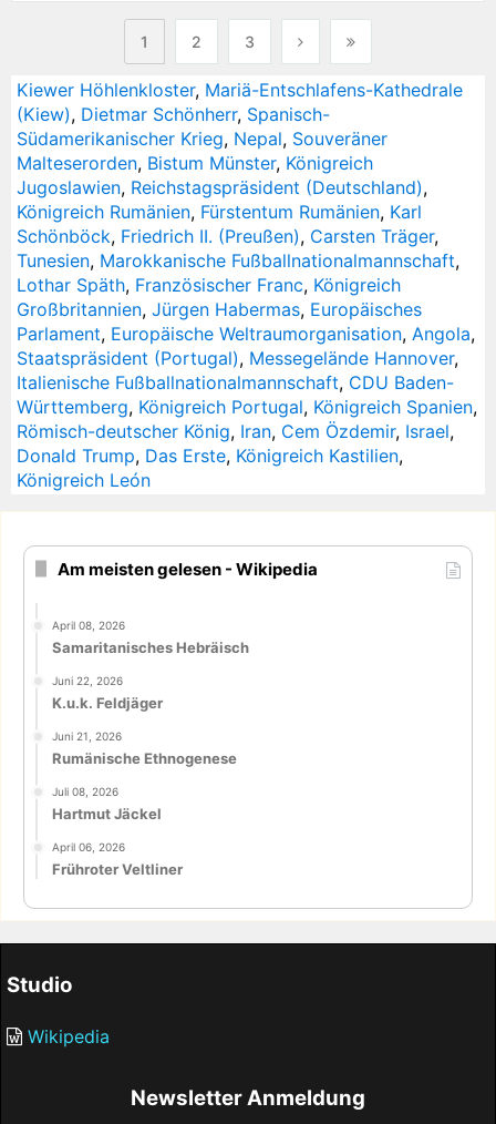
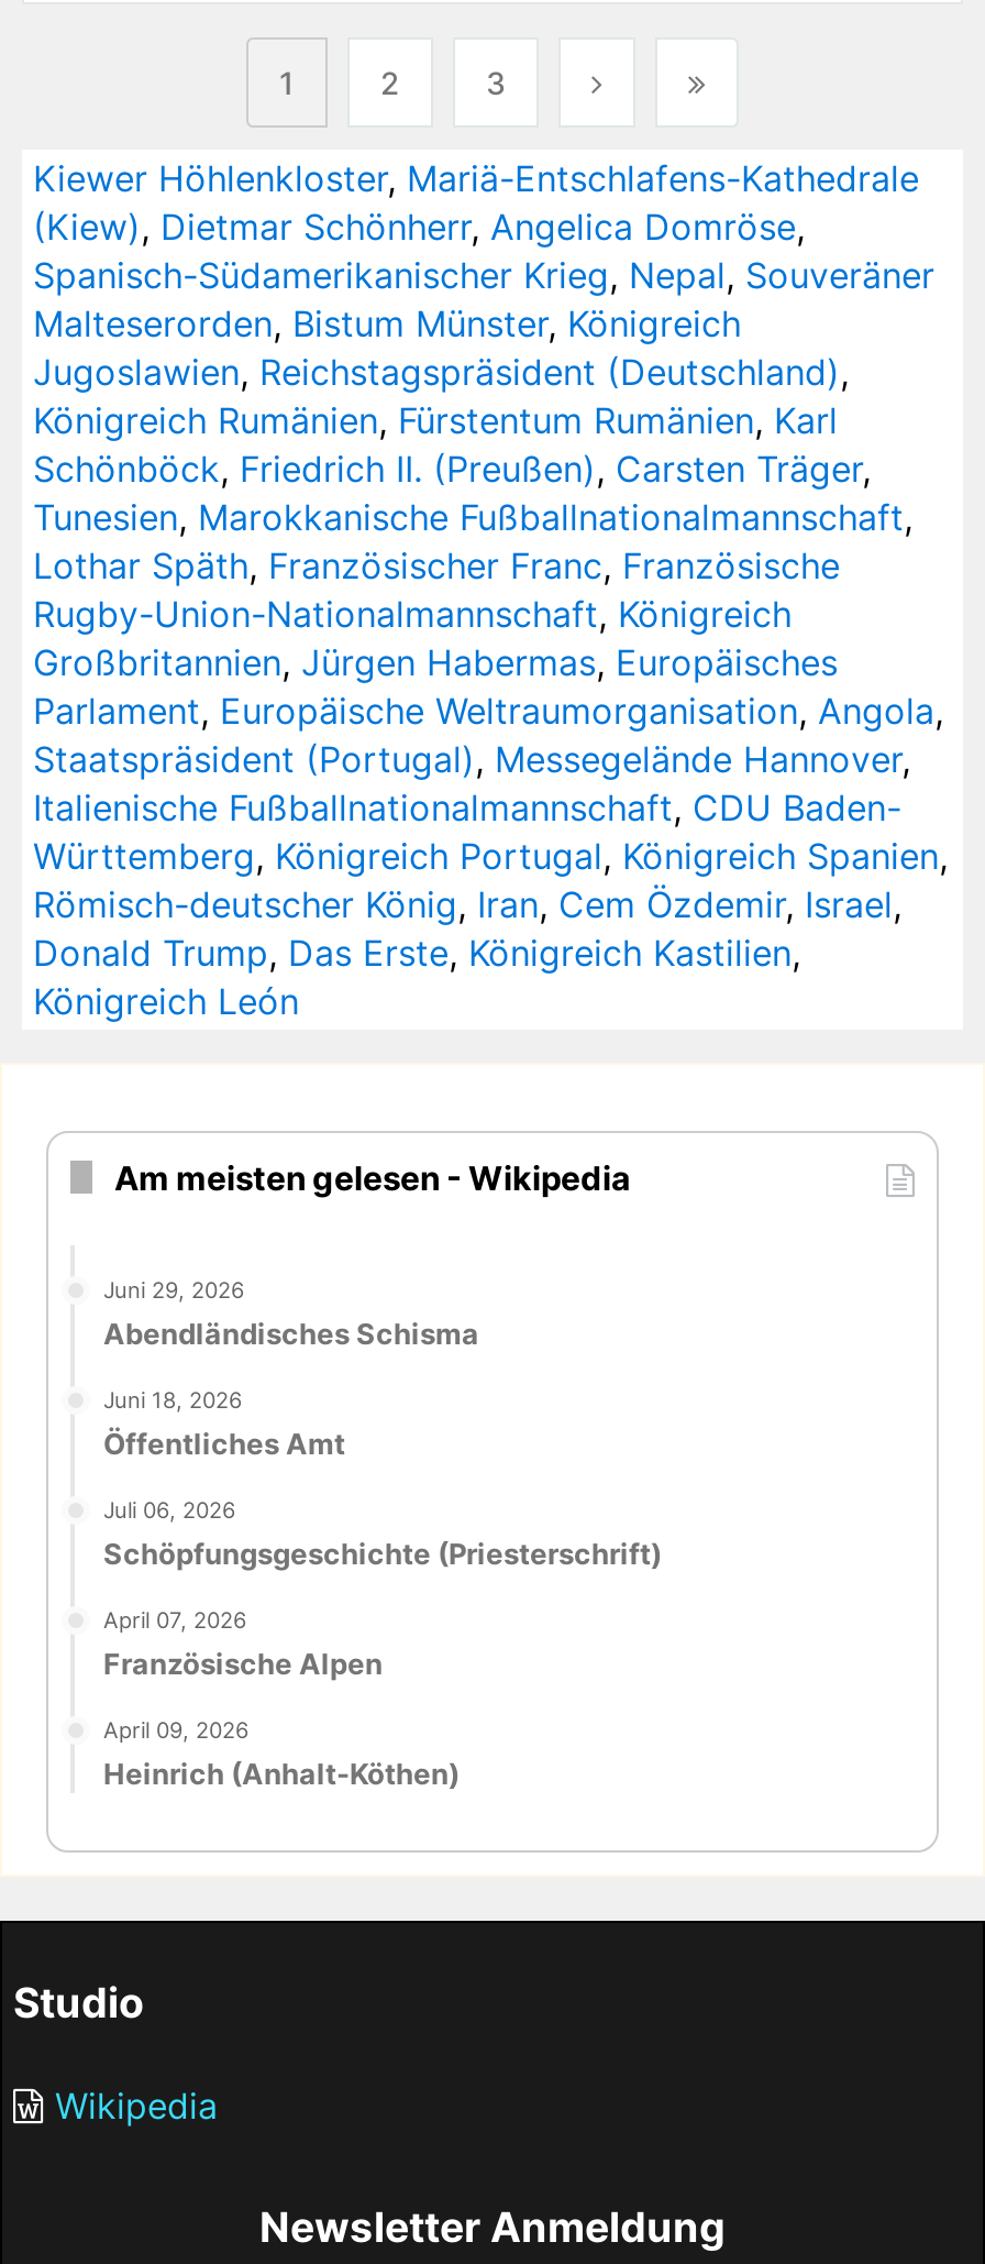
- (Kiew), Dietmar Schönherr, Spanisch-
- Südamerikanischer Krieg, Nepal, Souveräner
+ (Kiew), Dietmar Schönherr, Angelica Domröse,
+ Spanisch-Südamerikanischer Krieg, Nepal, Souveräner

- Lothar Späth, Französischer Franc, Königreich
+ Lothar Späth, Französischer Franc, Französische
+ Rugby-Union-Nationalmannschaft, Königreich

- April 08, 2026
- Samaritanisches Hebräisch
+ Juni 29, 2026
+ Abendländisches Schisma

- Juni 22, 2026
- K.u.k. Feldjäger
+ Juni 18, 2026
+ Öffentliches Amt

- Juni 21, 2026
- Rumänische Ethnogenese
+ Juli 06, 2026
+ Schöpfungsgeschichte (Priesterschrift)

- Juli 08, 2026
- Hartmut Jäckel
+ April 07, 2026
+ Französische Alpen

- April 06, 2026
- Frühroter Veltliner
+ April 09, 2026
+ Heinrich (Anhalt-Köthen)
